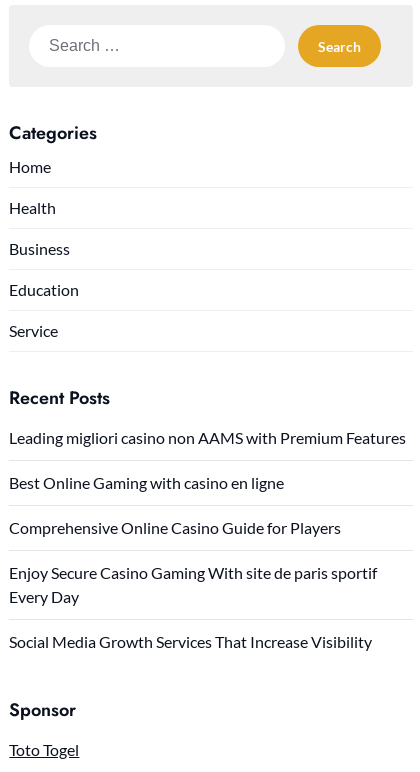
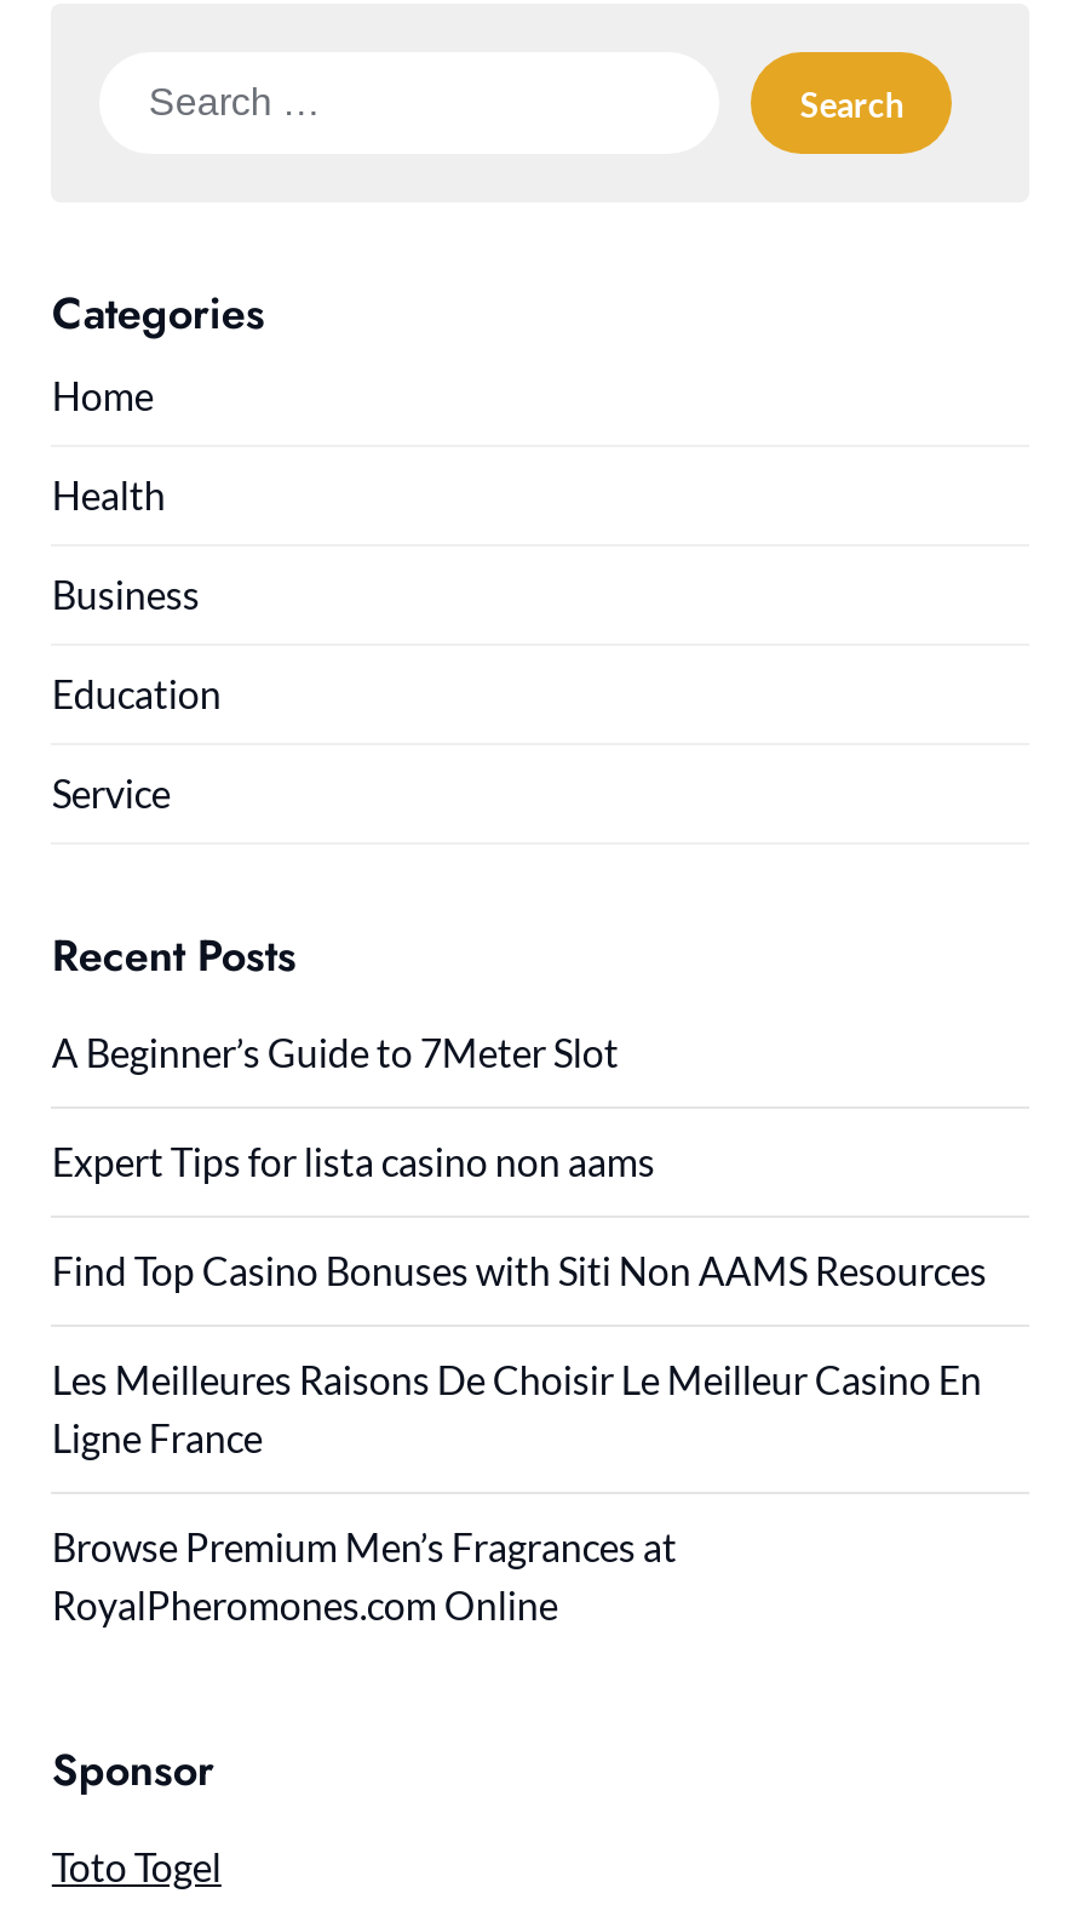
- Leading migliori casino non AAMS with Premium Features
+ A Beginner’s Guide to 7Meter Slot

- Best Online Gaming with casino en ligne
+ Expert Tips for lista casino non aams

- Comprehensive Online Casino Guide for Players
+ Find Top Casino Bonuses with Siti Non AAMS Resources

- Enjoy Secure Casino Gaming With site de paris sportif
- Every Day
+ Les Meilleures Raisons De Choisir Le Meilleur Casino En
+ Ligne France

- Social Media Growth Services That Increase Visibility
+ Browse Premium Men’s Fragrances at
+ RoyalPheromones.com Online
